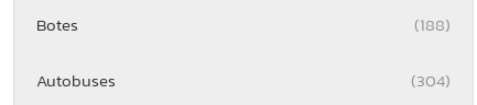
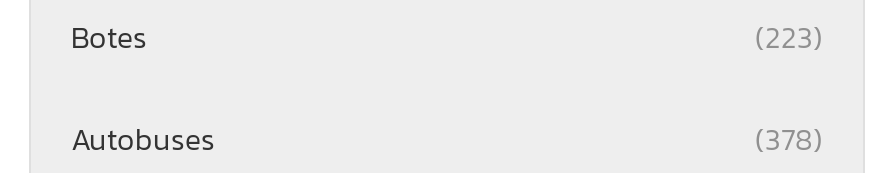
- (188)
+ (223)

- (304)
+ (378)
